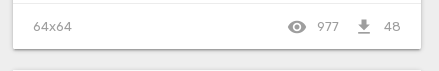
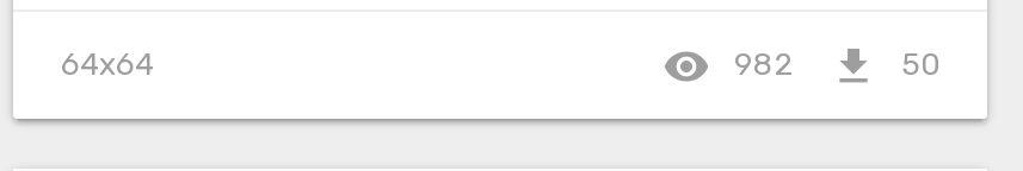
- 977
+ 982

- 48
+ 50
